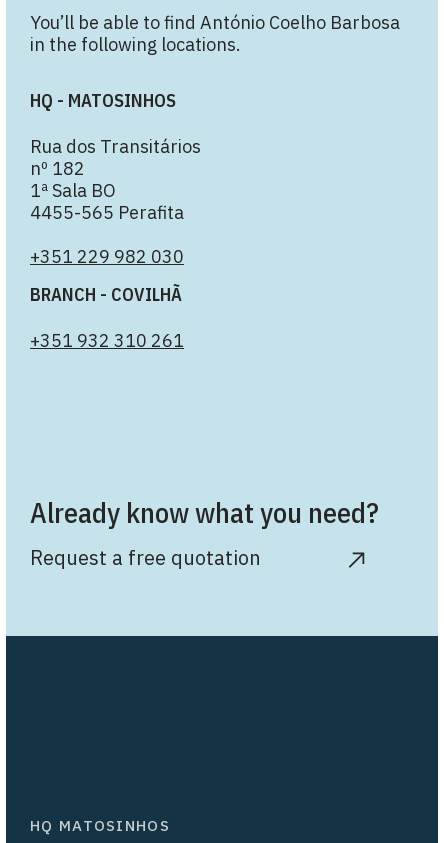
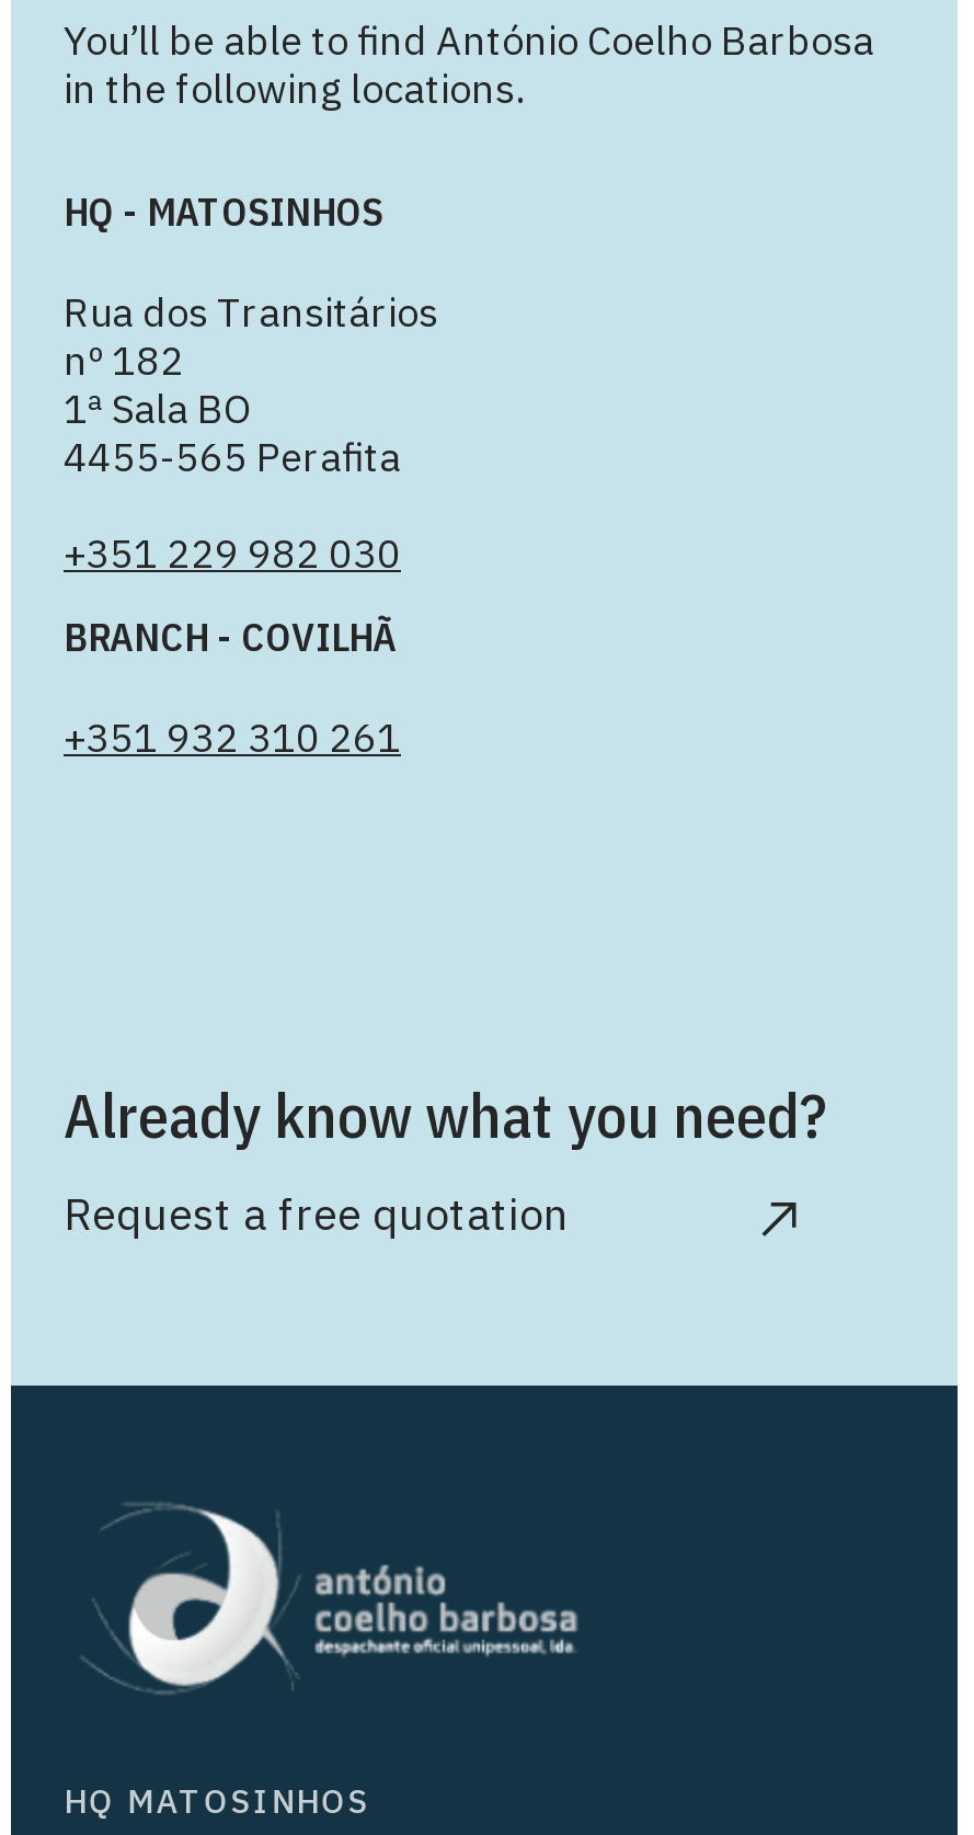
+ [image]

+ [image]
